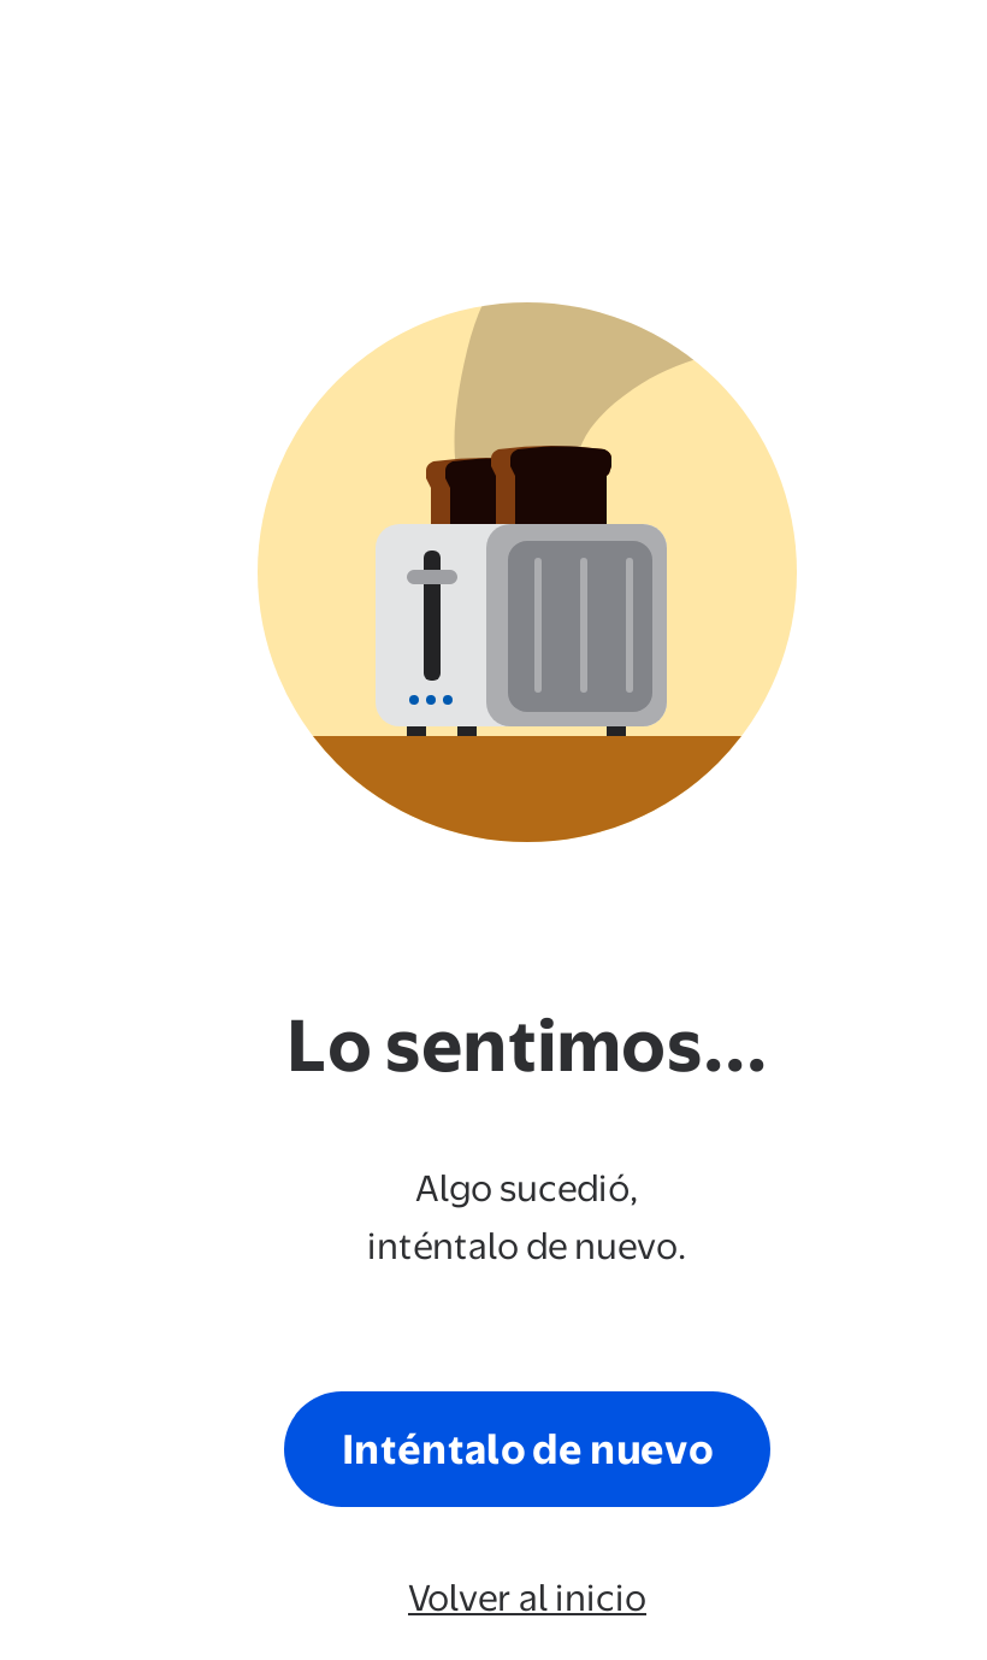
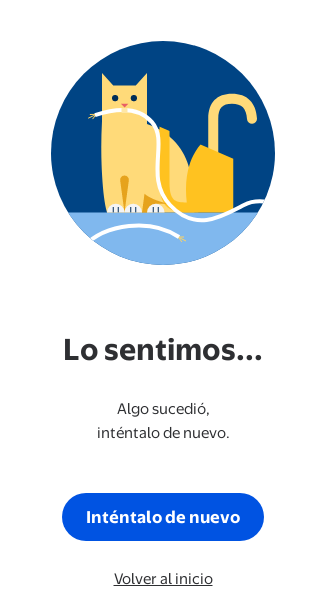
- [image]
+ [image]
